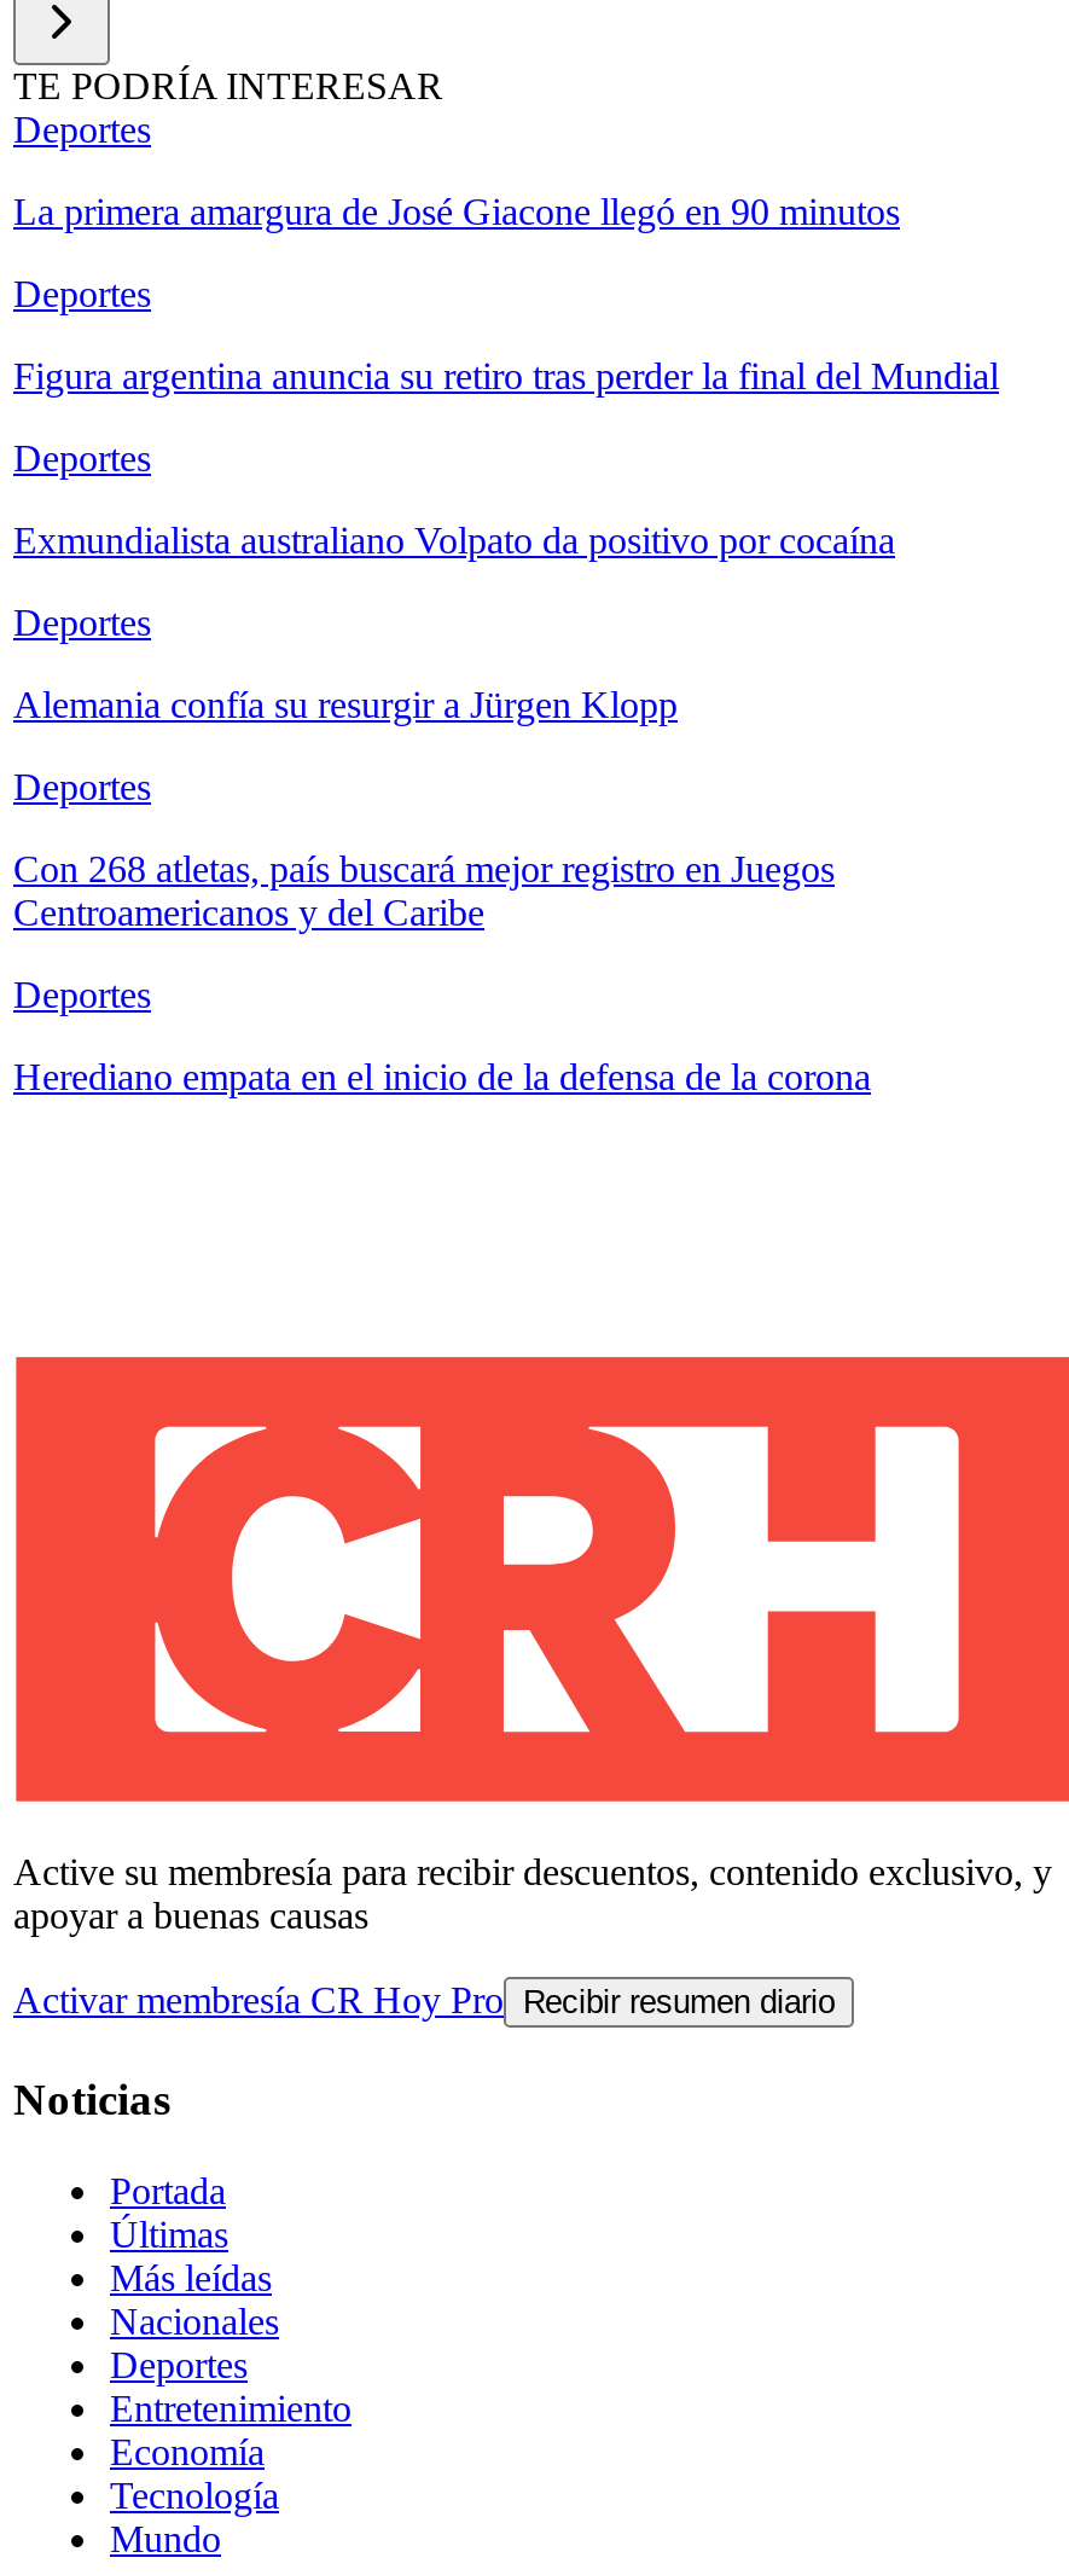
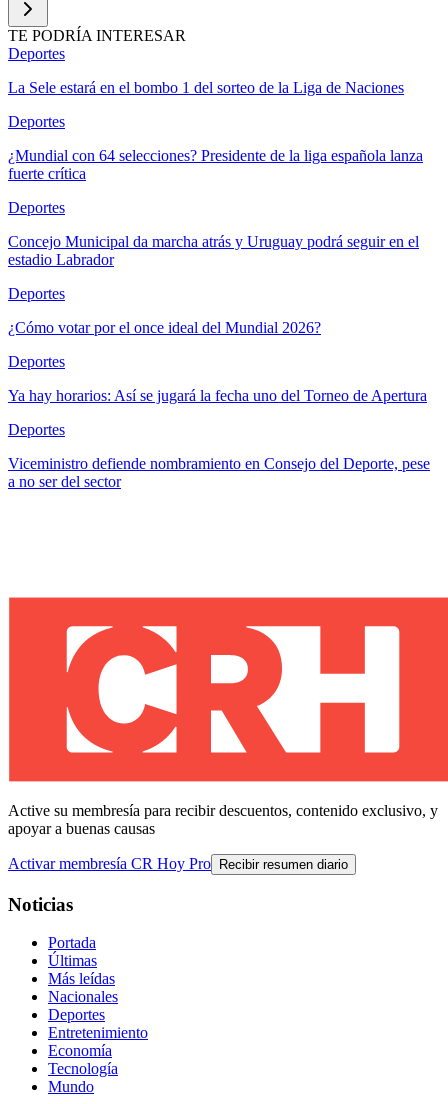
- La primera amargura de José Giacone llegó en 90 minutos
+ La Sele estará en el bombo 1 del sorteo de la Liga de Naciones

- Figura argentina anuncia su retiro tras perder la final del Mundial
+ ¿Mundial con 64 selecciones? Presidente de la liga española lanza
+ fuerte crítica

- Exmundialista australiano Volpato da positivo por cocaína
+ Concejo Municipal da marcha atrás y Uruguay podrá seguir en el
+ estadio Labrador

- Alemania confía su resurgir a Jürgen Klopp
+ ¿Cómo votar por el once ideal del Mundial 2026?

- Con 268 atletas, país buscará mejor registro en Juegos
- Centroamericanos y del Caribe
+ Ya hay horarios: Así se jugará la fecha uno del Torneo de Apertura

- Herediano empata en el inicio de la defensa de la corona
+ Viceministro defiende nombramiento en Consejo del Deporte, pese
+ a no ser del sector
